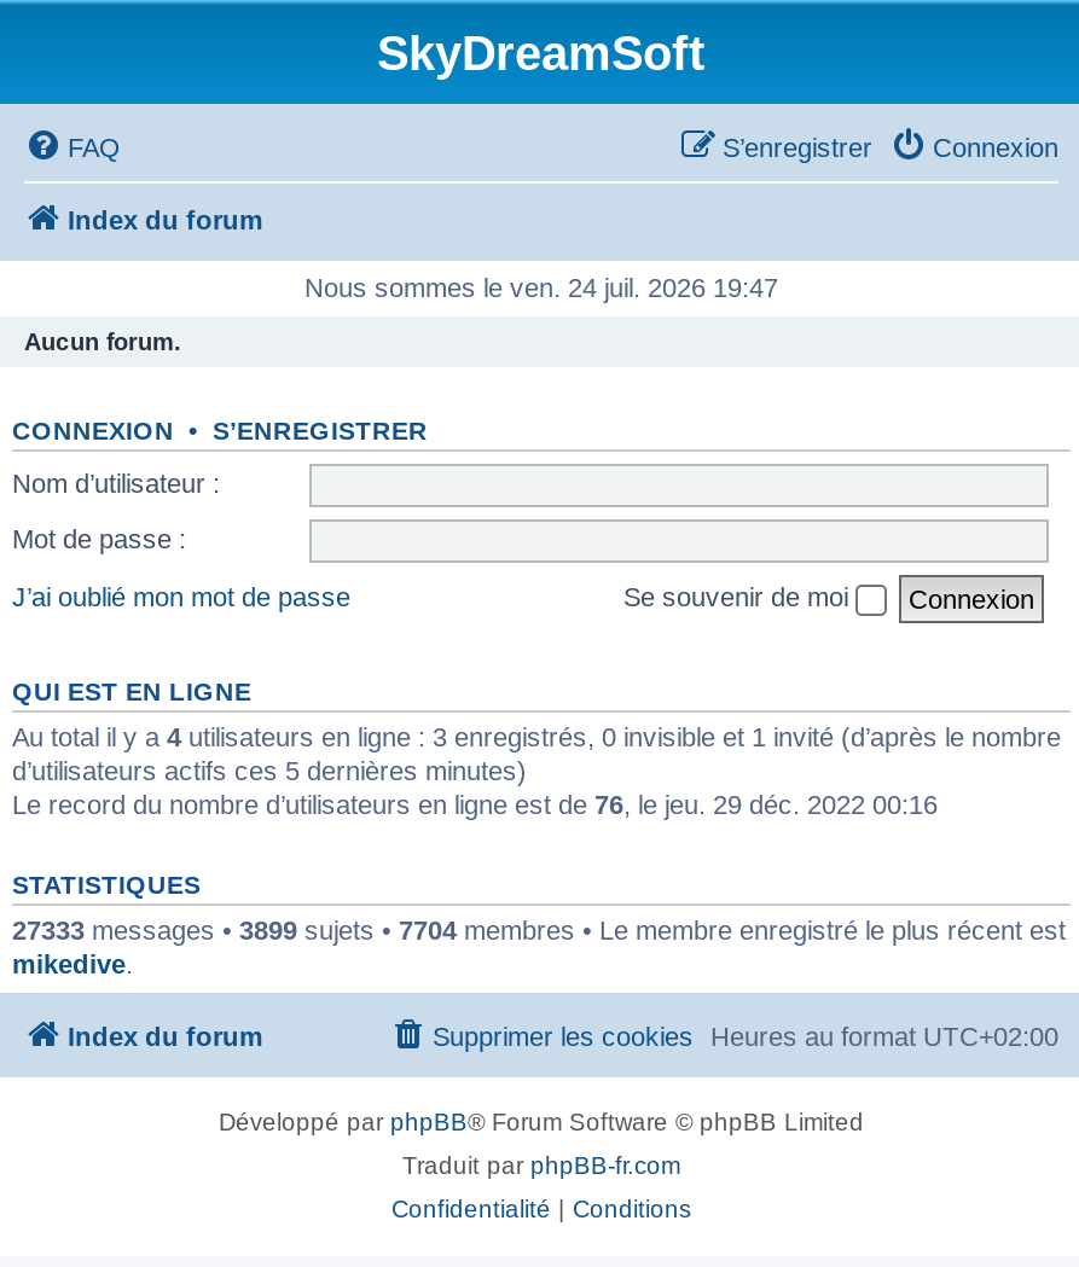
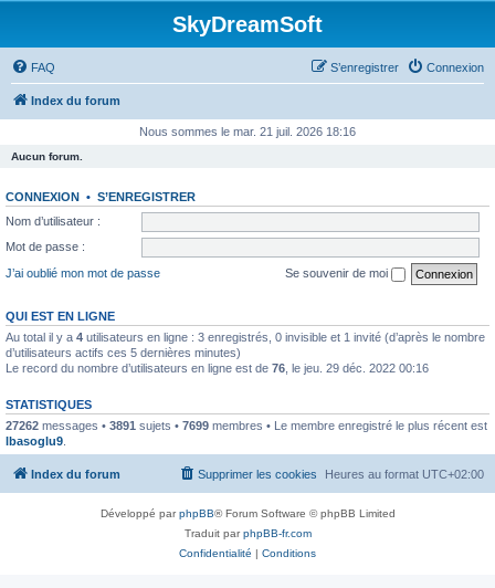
- Nous sommes le ven. 24 juil. 2026 19:47
+ Nous sommes le mar. 21 juil. 2026 18:16

- 27333 messages • 3899 sujets • 7704 membres • Le membre enregistré le plus récent est
- mikedive.
+ 27262 messages • 3891 sujets • 7699 membres • Le membre enregistré le plus récent est
+ lbasoglu9.
